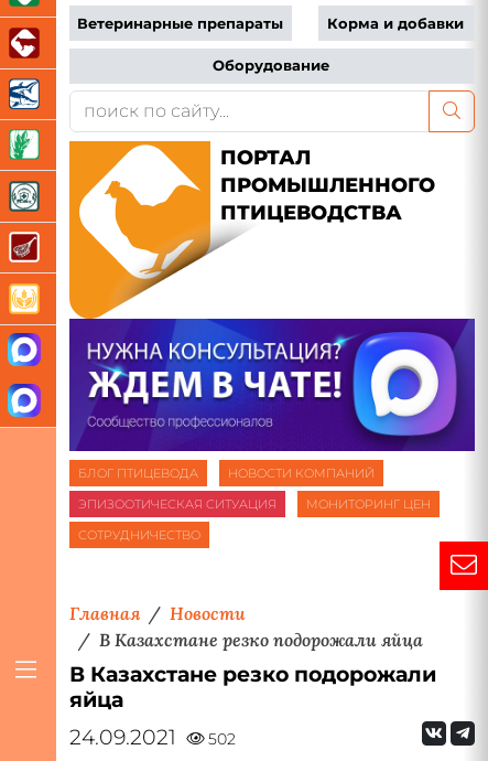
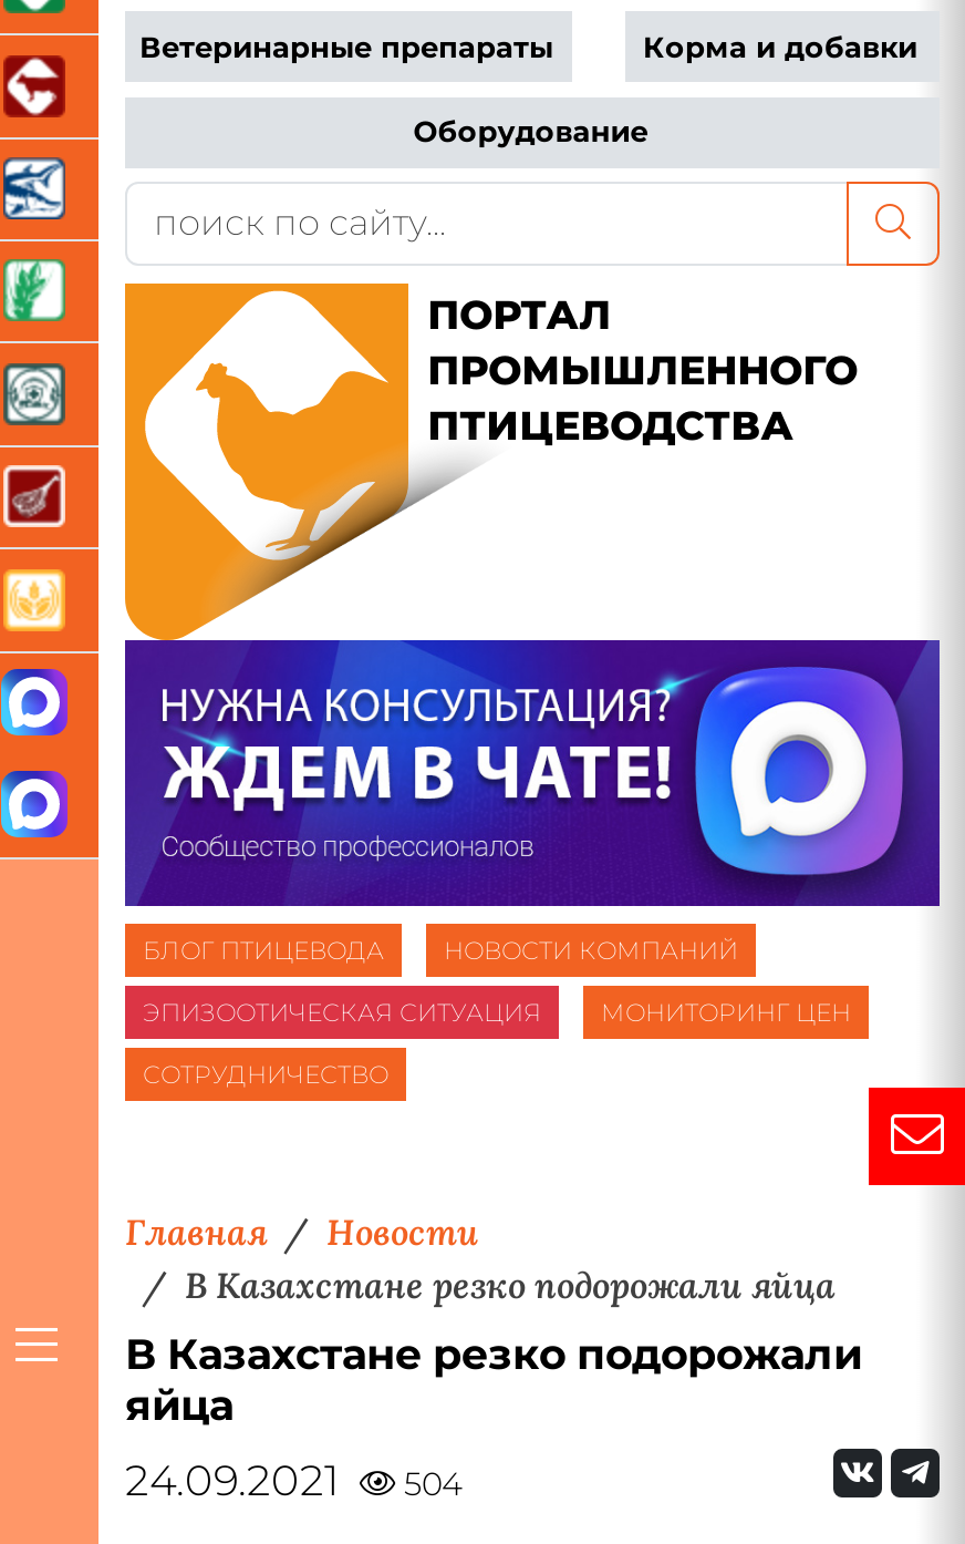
- 24.09.2021 502
+ 24.09.2021 504
